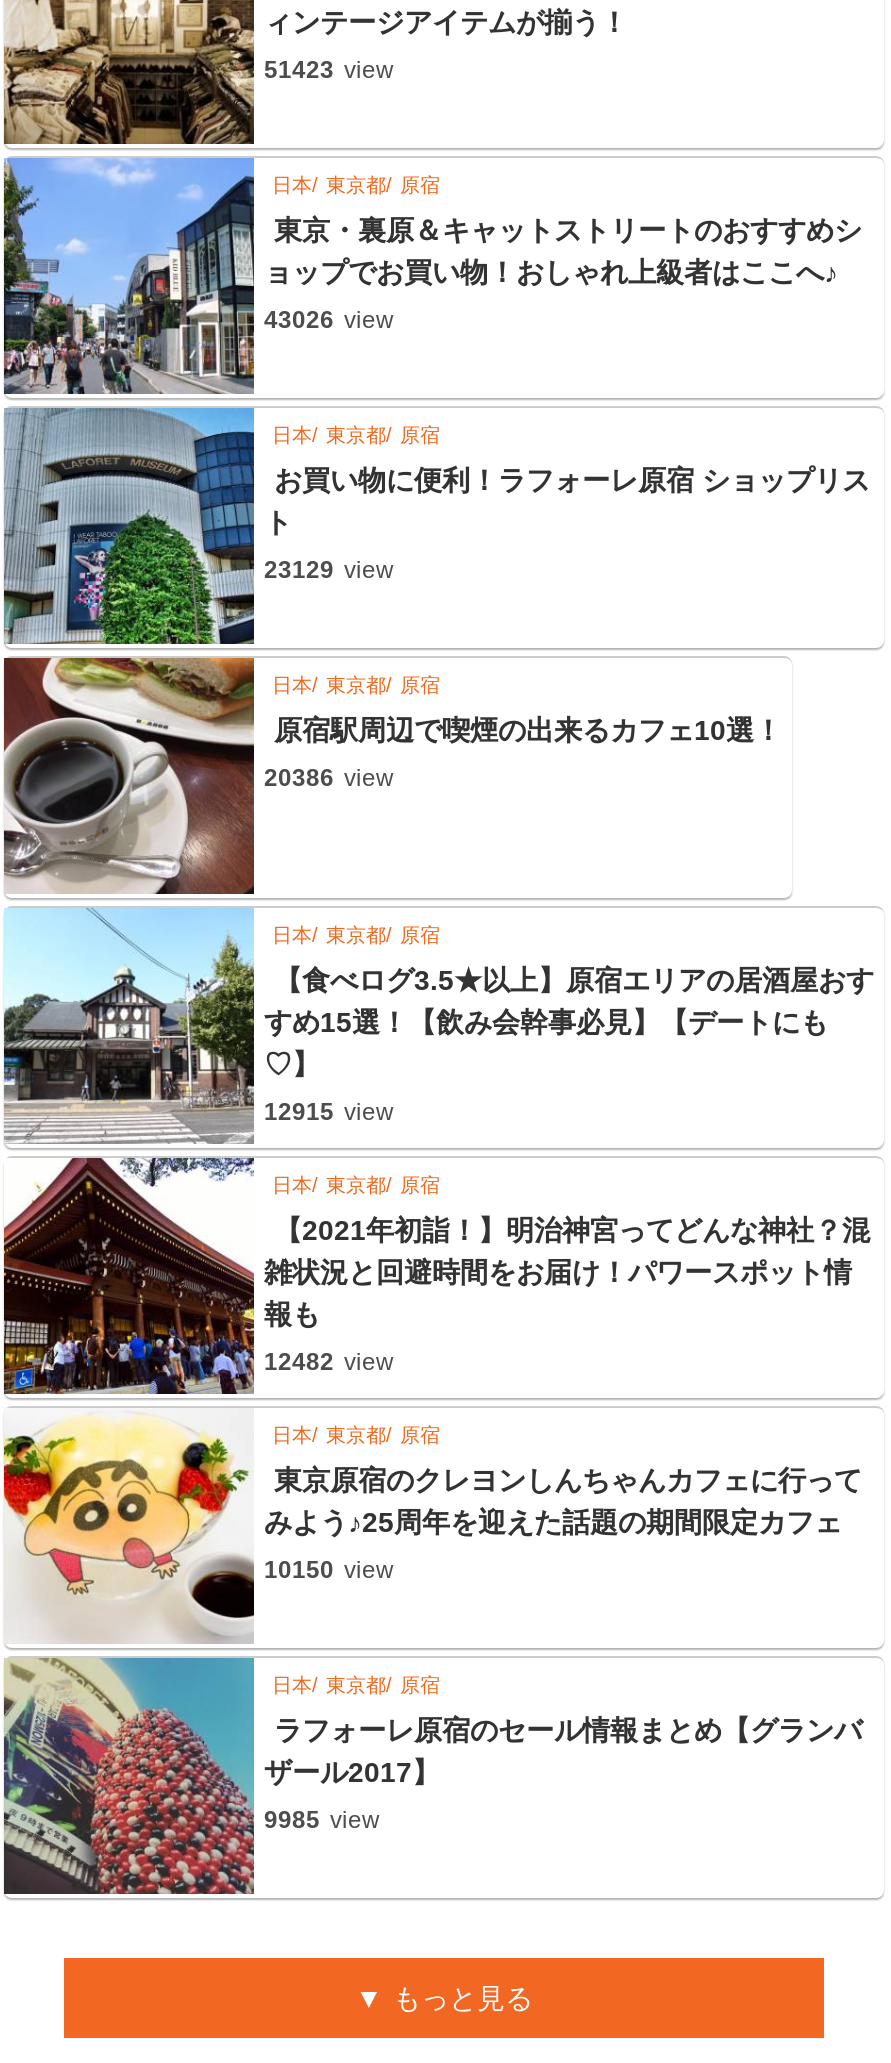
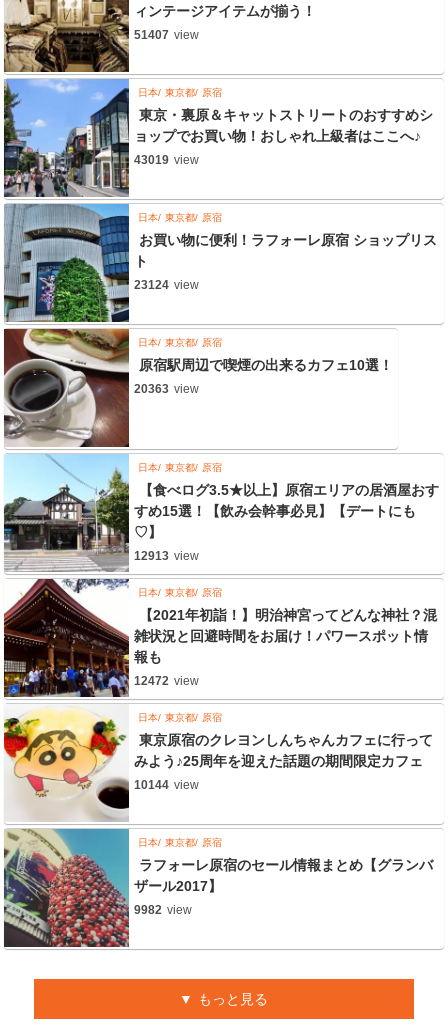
- 51423 view
+ 51407 view

- 43026 view
+ 43019 view

- 23129 view
+ 23124 view

- 20386 view
+ 20363 view

- 12915 view
+ 12913 view

- 12482 view
+ 12472 view

- 10150 view
+ 10144 view

- 9985 view
+ 9982 view
